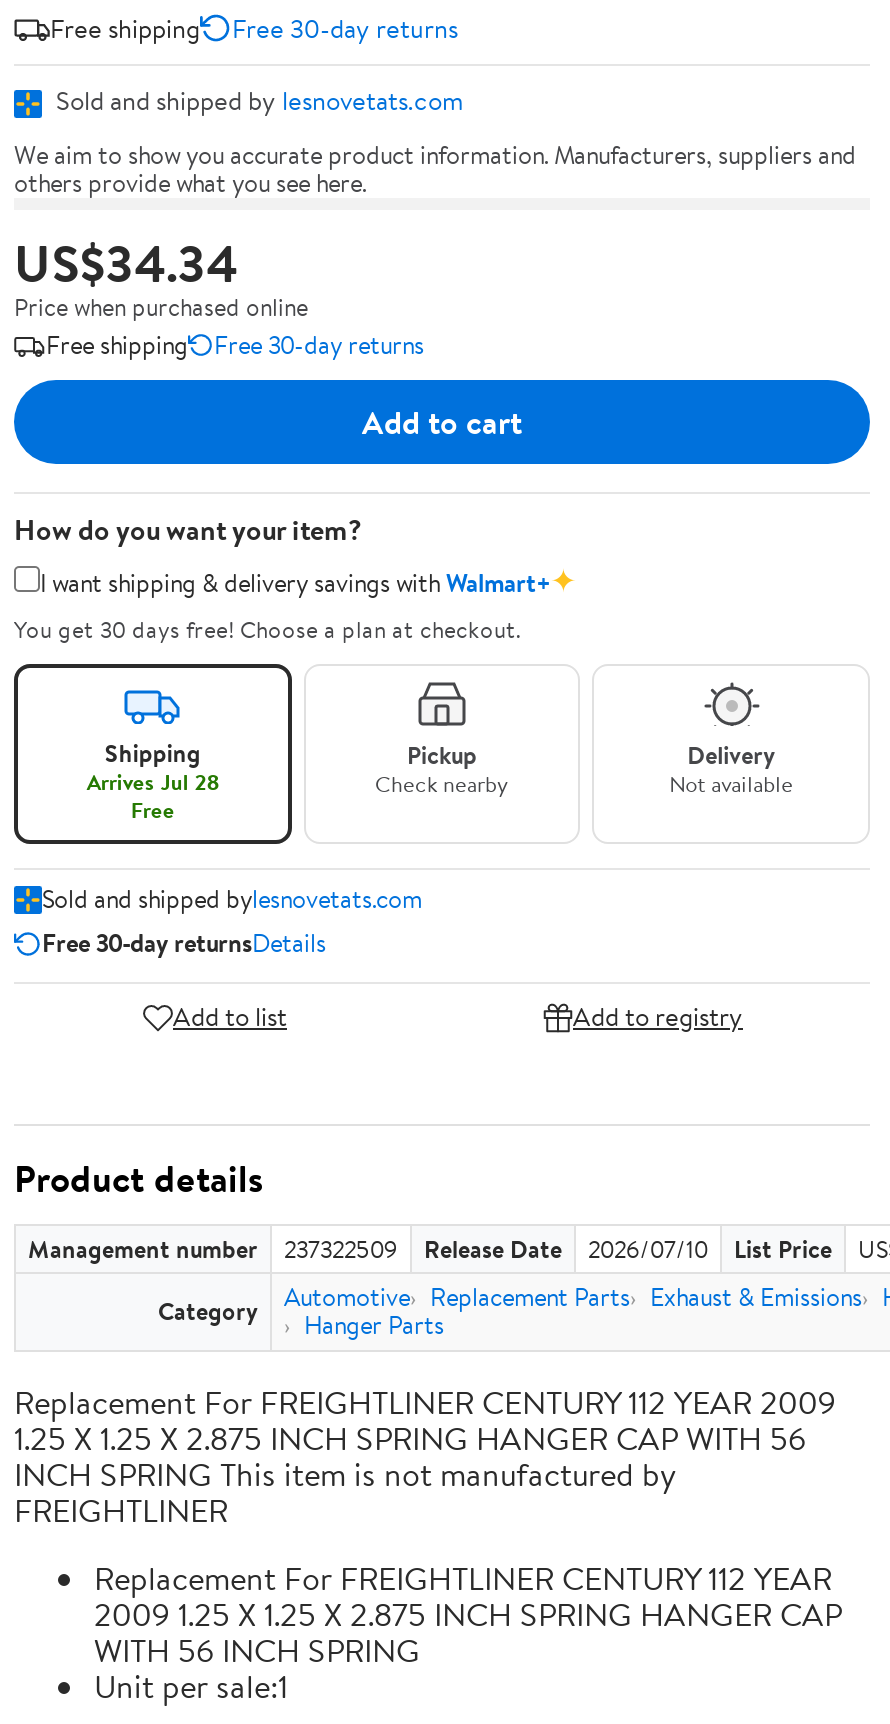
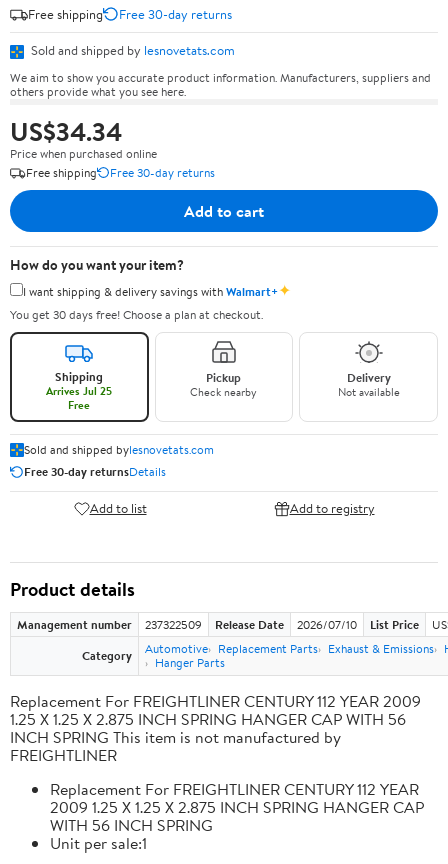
- Arrives Jul 28
+ Arrives Jul 25
